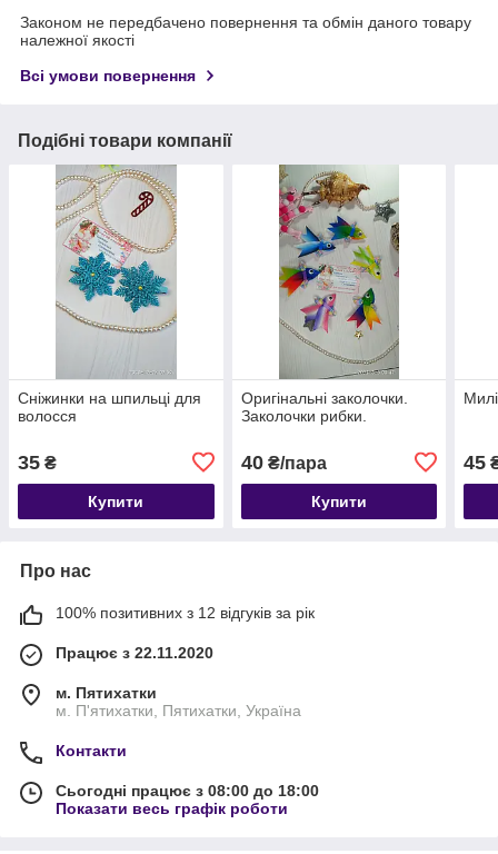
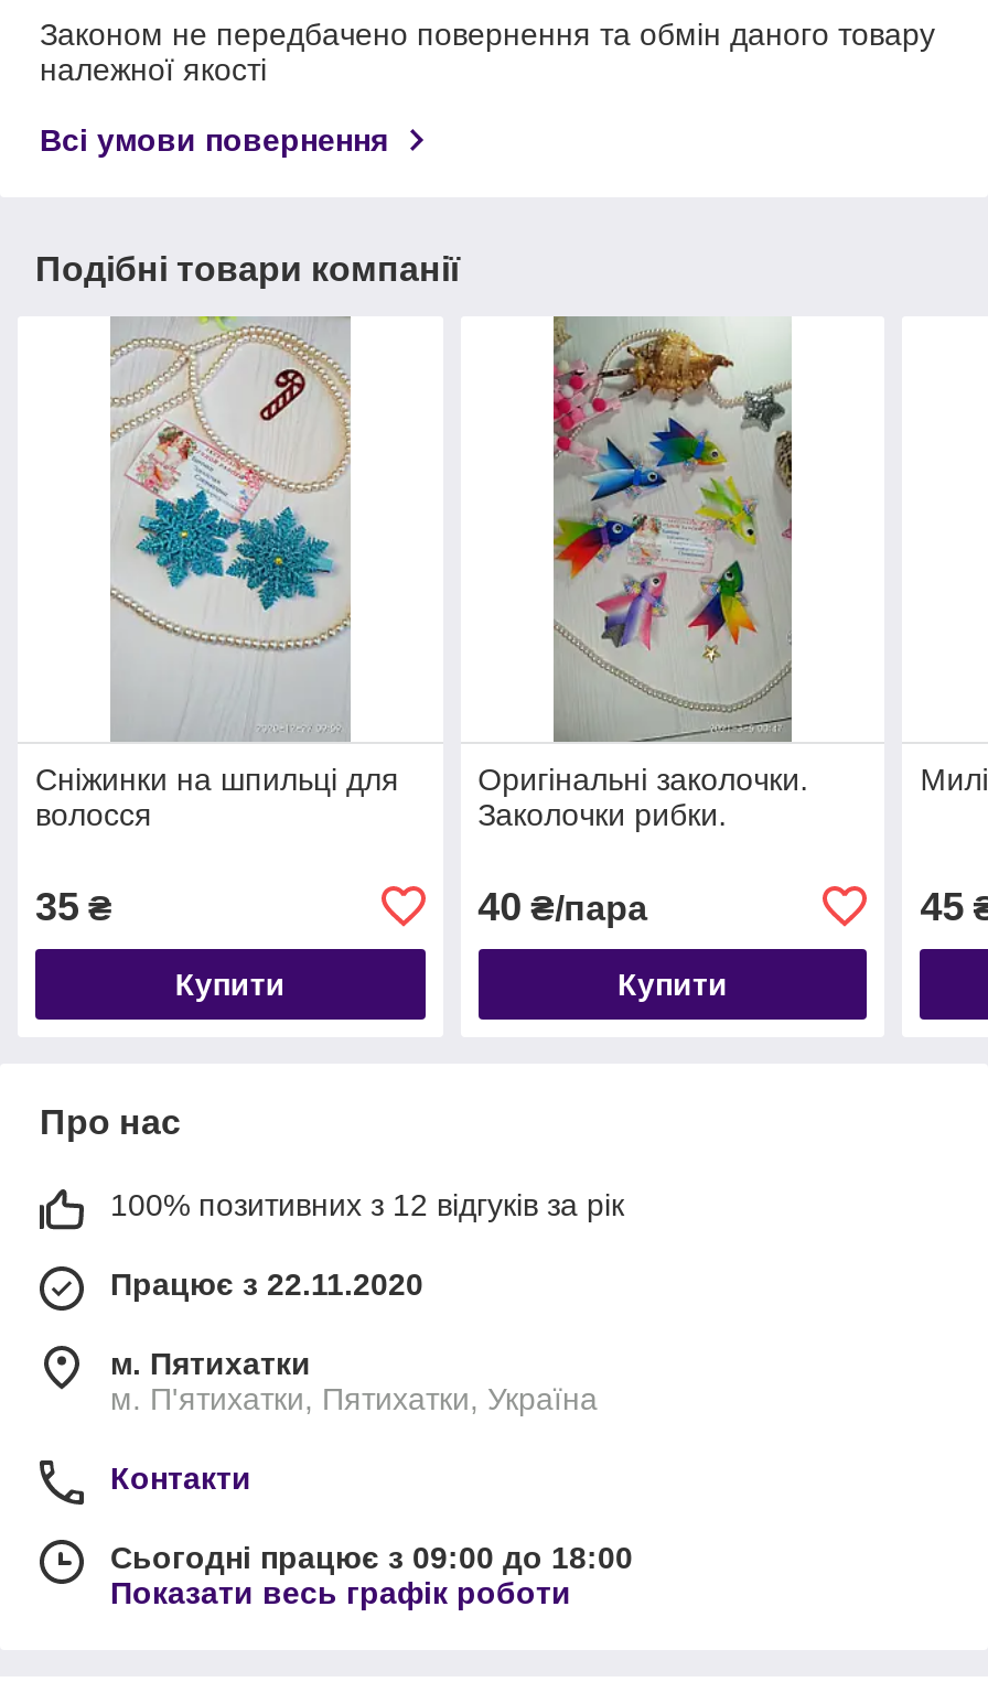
- Сьогодні працює з 08:00 до 18:00
+ Сьогодні працює з 09:00 до 18:00
